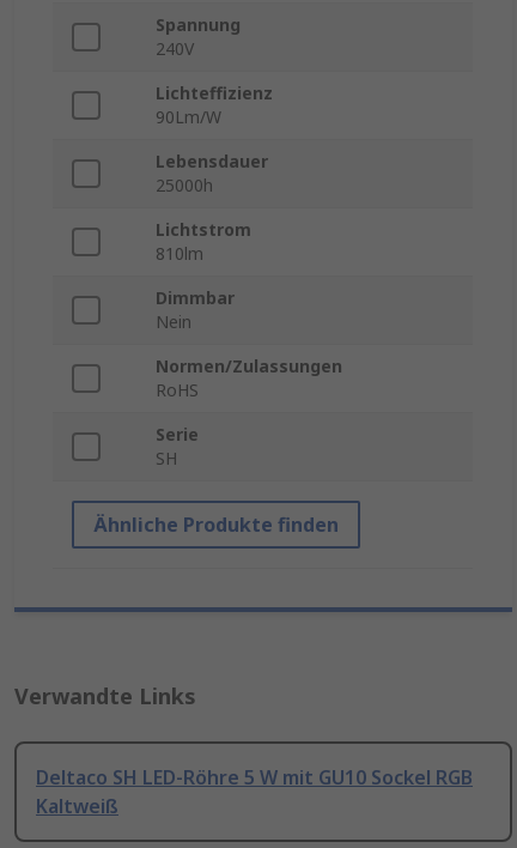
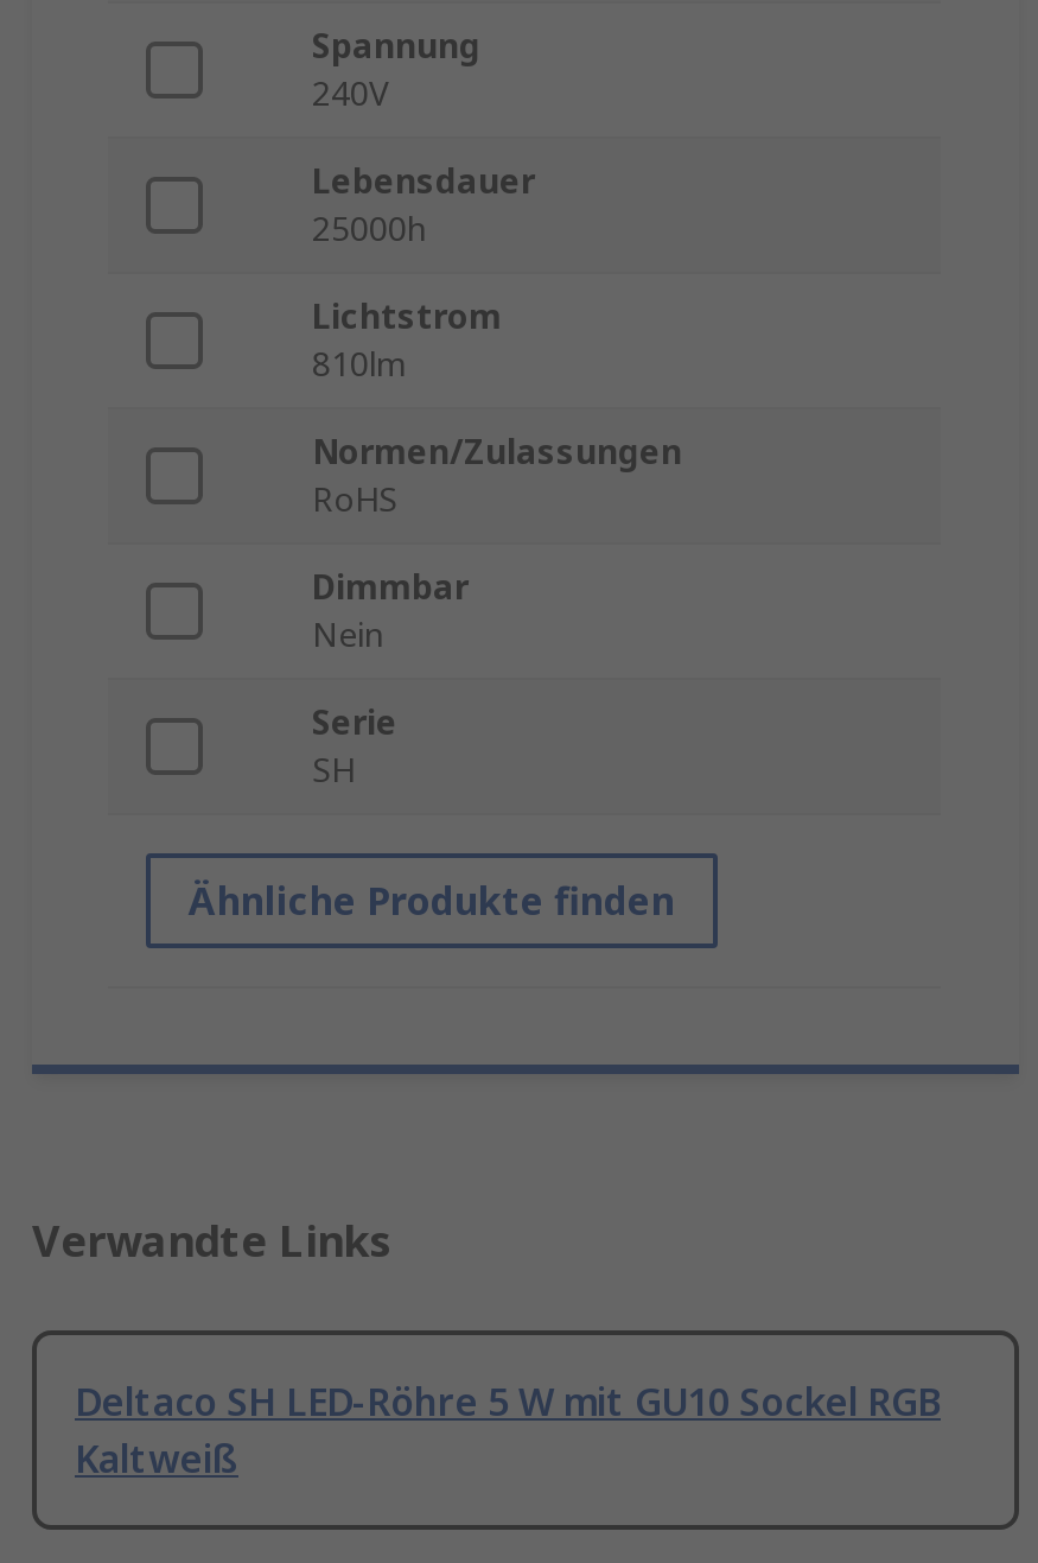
- Lichteffizienz
- 90Lm/W

moved up: Normen/Zulassungen | RoHS
